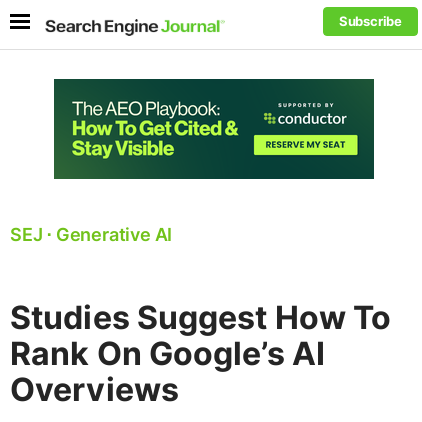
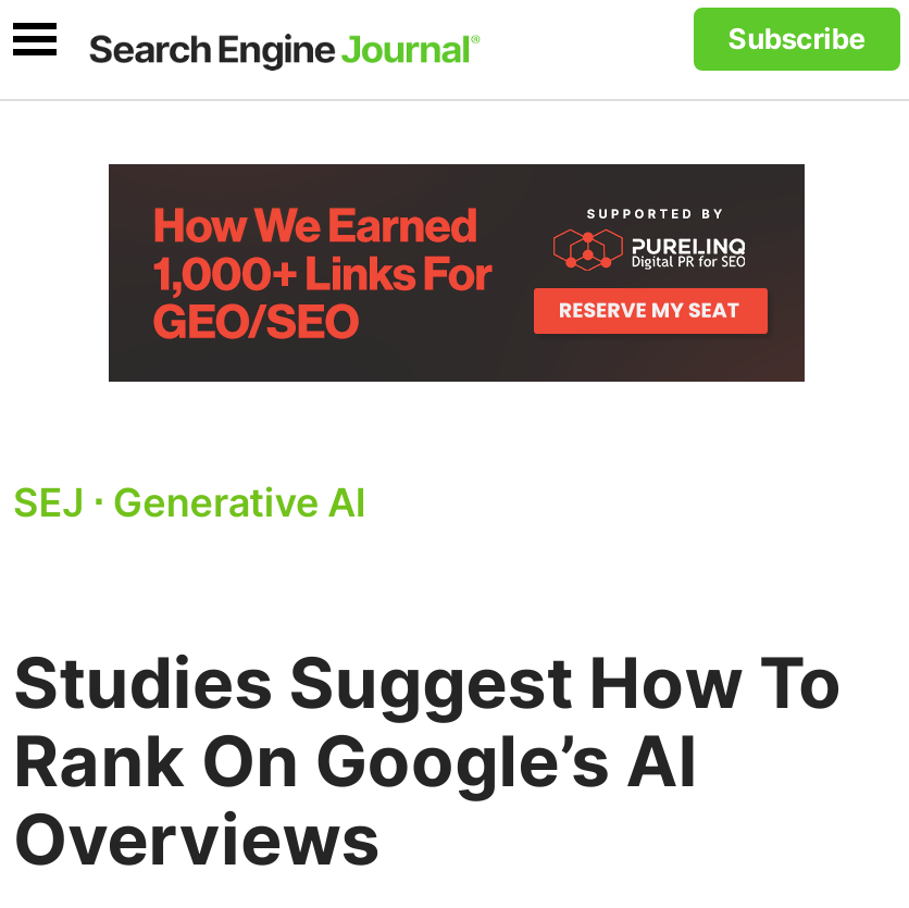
- [image]
+ [image]
